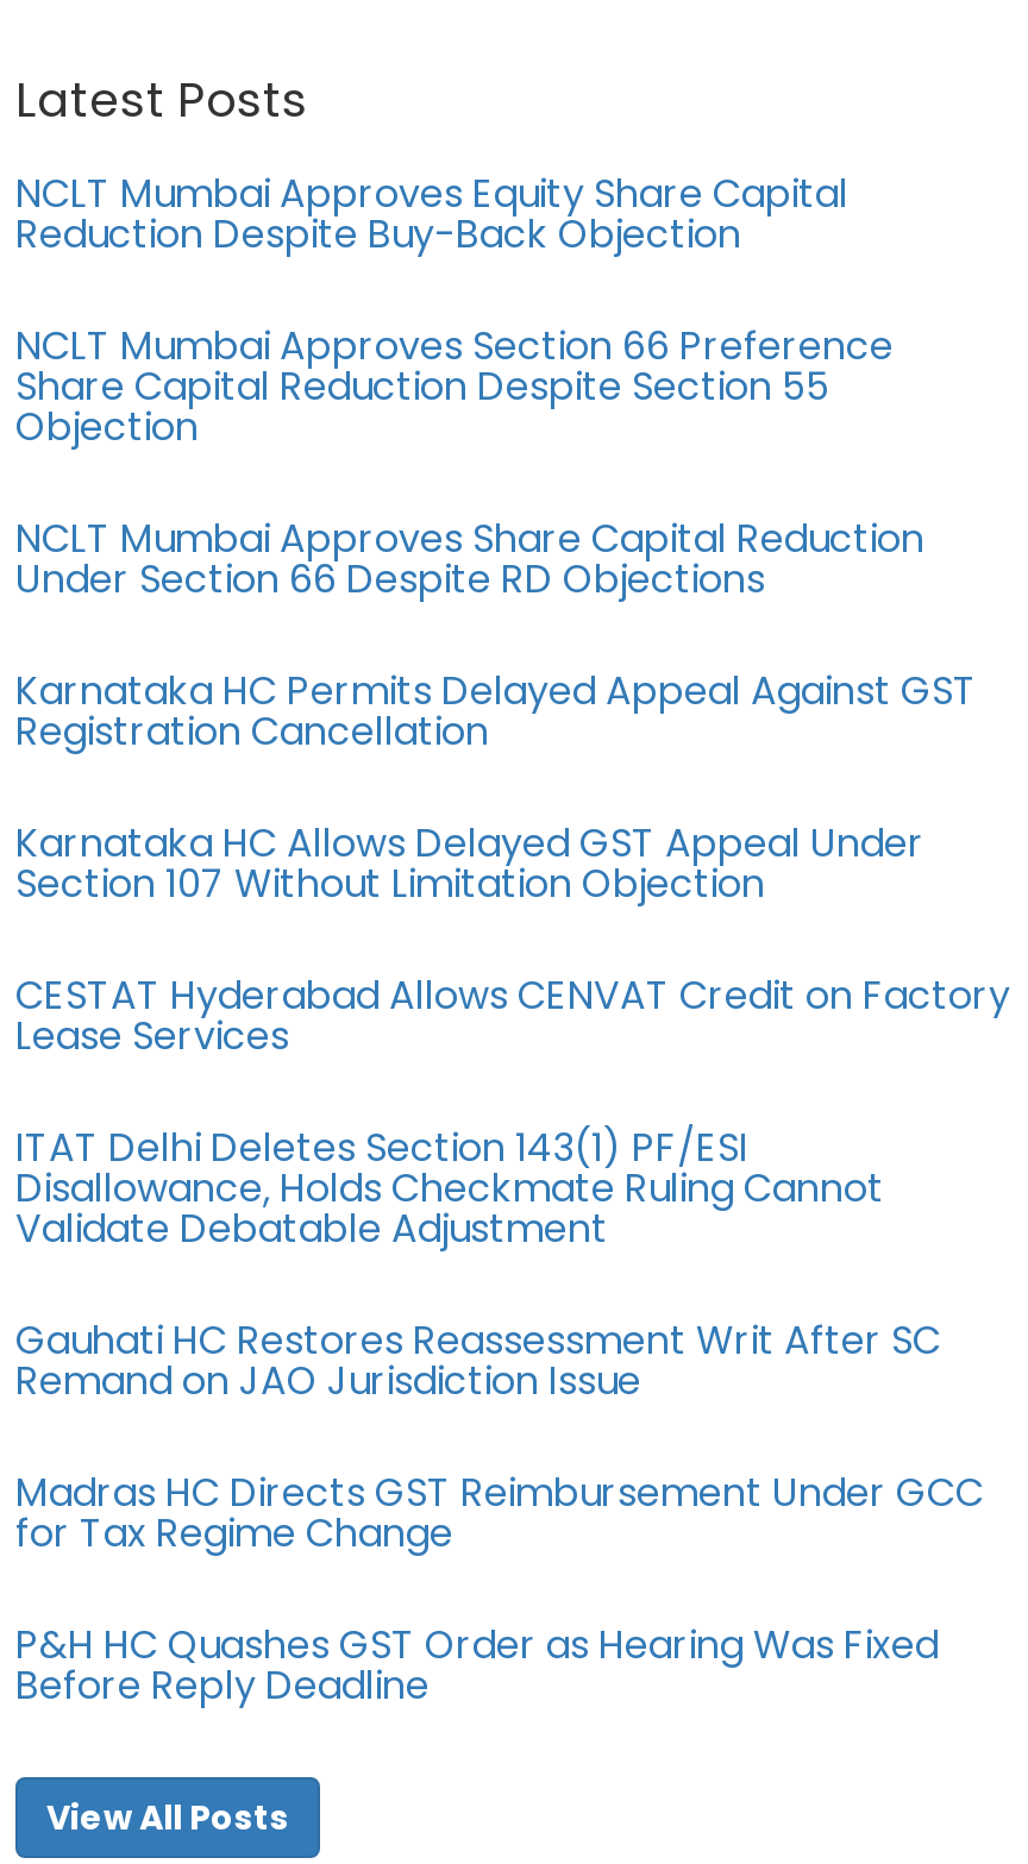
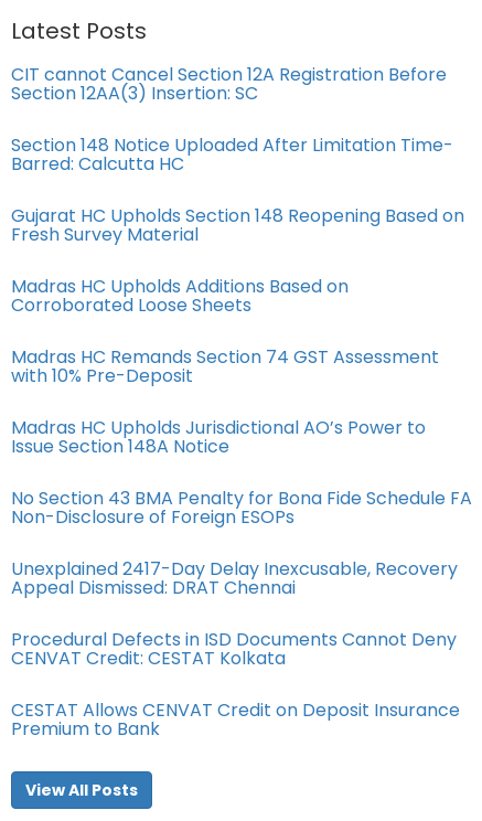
- NCLT Mumbai Approves Equity Share Capital
- Reduction Despite Buy-Back Objection
+ CIT cannot Cancel Section 12A Registration Before
+ Section 12AA(3) Insertion: SC

- NCLT Mumbai Approves Section 66 Preference
- Share Capital Reduction Despite Section 55
- Objection
+ Section 148 Notice Uploaded After Limitation Time-
+ Barred: Calcutta HC

- NCLT Mumbai Approves Share Capital Reduction
- Under Section 66 Despite RD Objections
+ Gujarat HC Upholds Section 148 Reopening Based on
+ Fresh Survey Material

- Karnataka HC Permits Delayed Appeal Against GST
- Registration Cancellation
+ Madras HC Upholds Additions Based on
+ Corroborated Loose Sheets

- Karnataka HC Allows Delayed GST Appeal Under
- Section 107 Without Limitation Objection
+ Madras HC Remands Section 74 GST Assessment
+ with 10% Pre-Deposit

- CESTAT Hyderabad Allows CENVAT Credit on Factory
- Lease Services
+ Madras HC Upholds Jurisdictional AO’s Power to
+ Issue Section 148A Notice

- ITAT Delhi Deletes Section 143(1) PF/ESI
- Disallowance, Holds Checkmate Ruling Cannot
- Validate Debatable Adjustment
+ No Section 43 BMA Penalty for Bona Fide Schedule FA
+ Non-Disclosure of Foreign ESOPs

- Gauhati HC Restores Reassessment Writ After SC
- Remand on JAO Jurisdiction Issue
+ Unexplained 2417-Day Delay Inexcusable, Recovery
+ Appeal Dismissed: DRAT Chennai

- Madras HC Directs GST Reimbursement Under GCC
- for Tax Regime Change
+ Procedural Defects in ISD Documents Cannot Deny
+ CENVAT Credit: CESTAT Kolkata

- P&H HC Quashes GST Order as Hearing Was Fixed
- Before Reply Deadline
+ CESTAT Allows CENVAT Credit on Deposit Insurance
+ Premium to Bank
